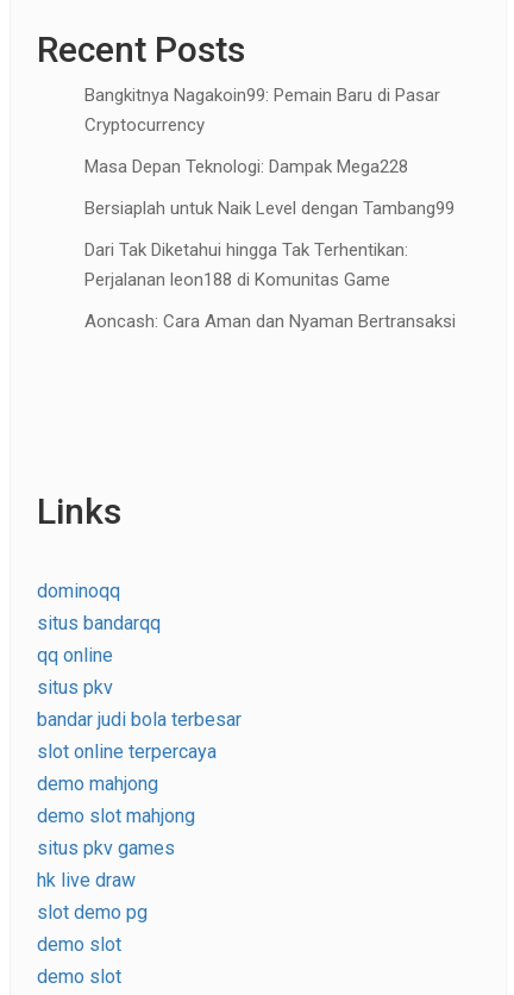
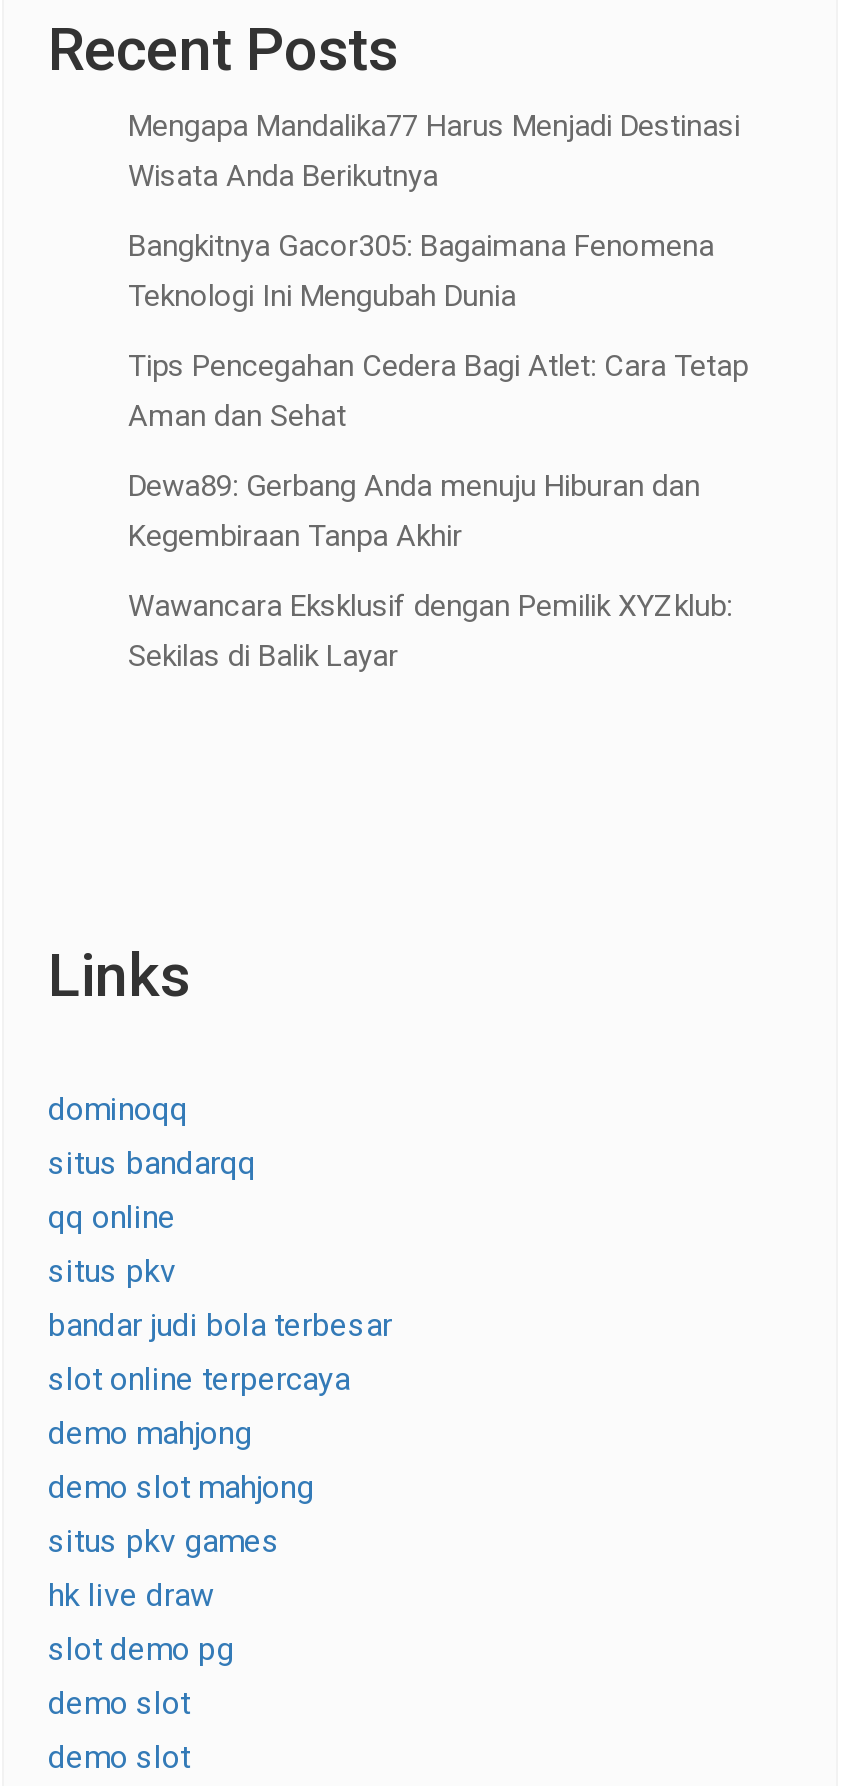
- Bangkitnya Nagakoin99: Pemain Baru di Pasar
- Cryptocurrency
+ Mengapa Mandalika77 Harus Menjadi Destinasi
+ Wisata Anda Berikutnya

- Masa Depan Teknologi: Dampak Mega228
+ Bangkitnya Gacor305: Bagaimana Fenomena
+ Teknologi Ini Mengubah Dunia

- Bersiaplah untuk Naik Level dengan Tambang99
+ Tips Pencegahan Cedera Bagi Atlet: Cara Tetap
+ Aman dan Sehat

- Dari Tak Diketahui hingga Tak Terhentikan:
- Perjalanan leon188 di Komunitas Game
+ Dewa89: Gerbang Anda menuju Hiburan dan
+ Kegembiraan Tanpa Akhir

- Aoncash: Cara Aman dan Nyaman Bertransaksi
+ Wawancara Eksklusif dengan Pemilik XYZklub:
+ Sekilas di Balik Layar
